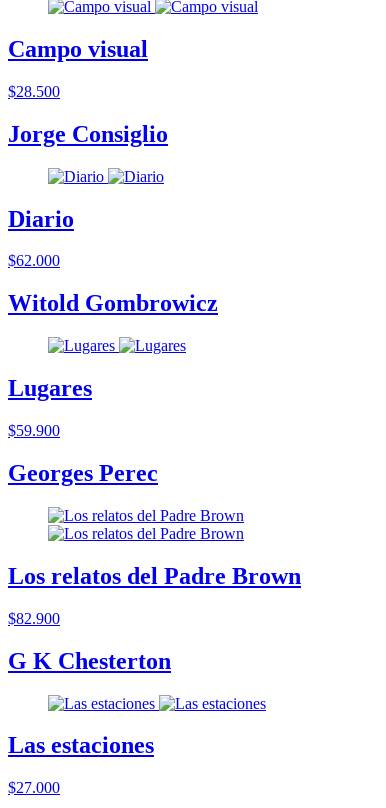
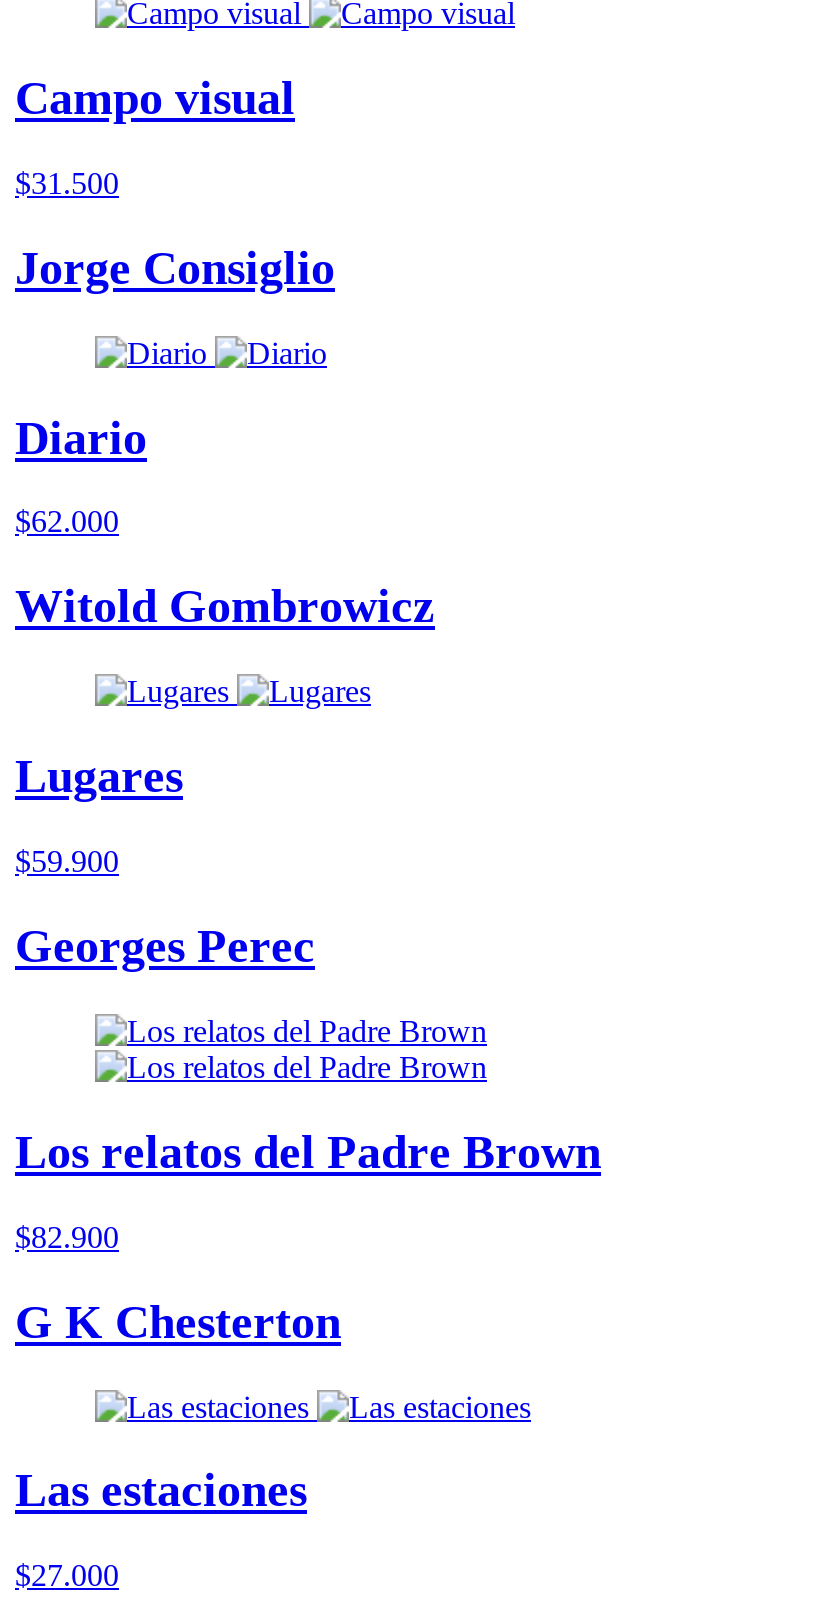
- $28.500
+ $31.500
